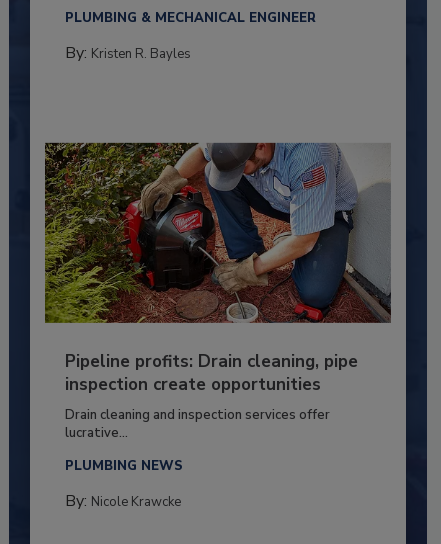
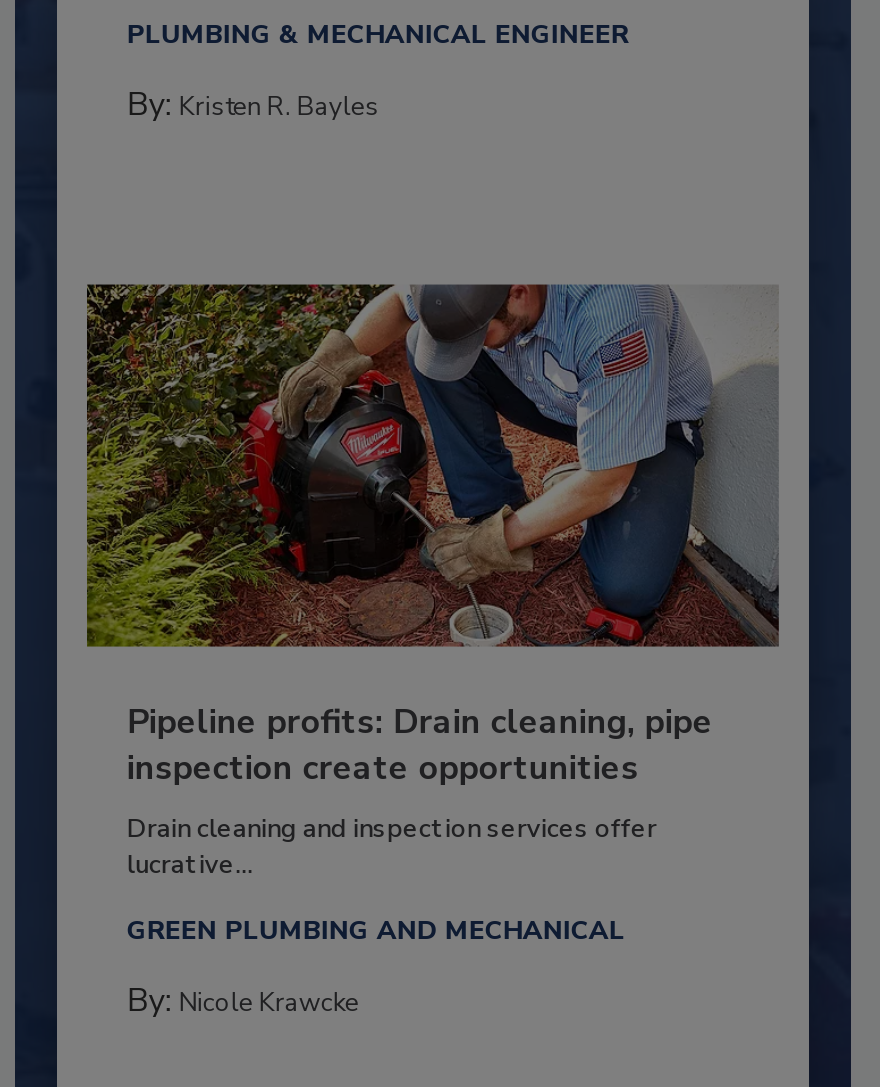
- PLUMBING NEWS
+ GREEN PLUMBING AND MECHANICAL
